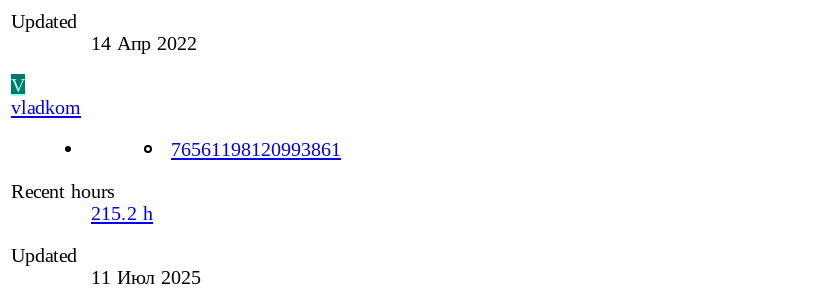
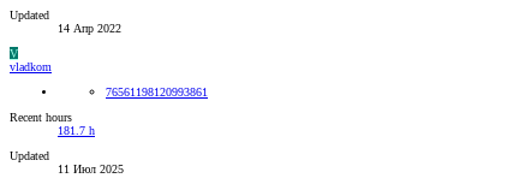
- 215.2 h
+ 181.7 h
